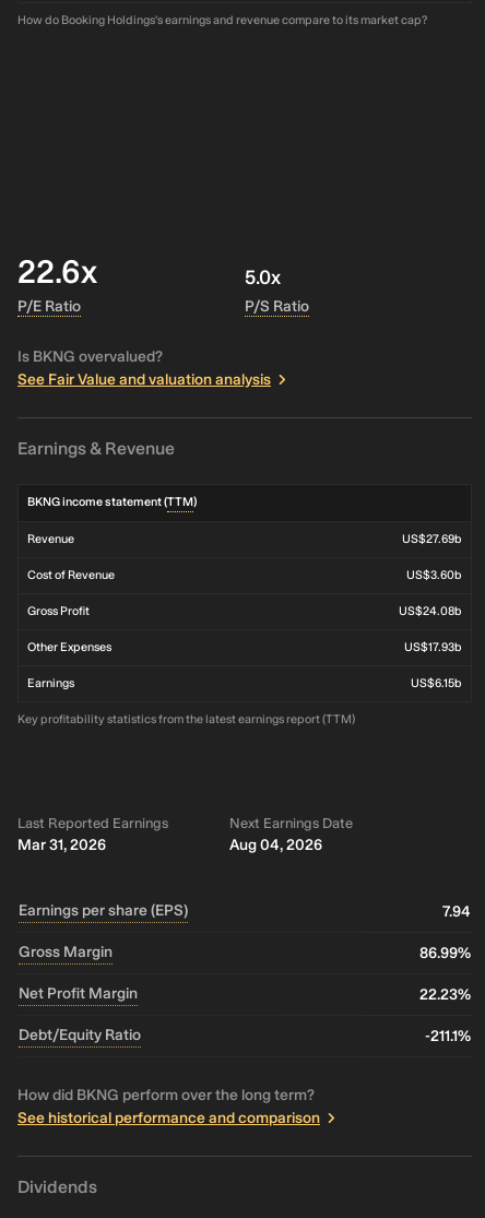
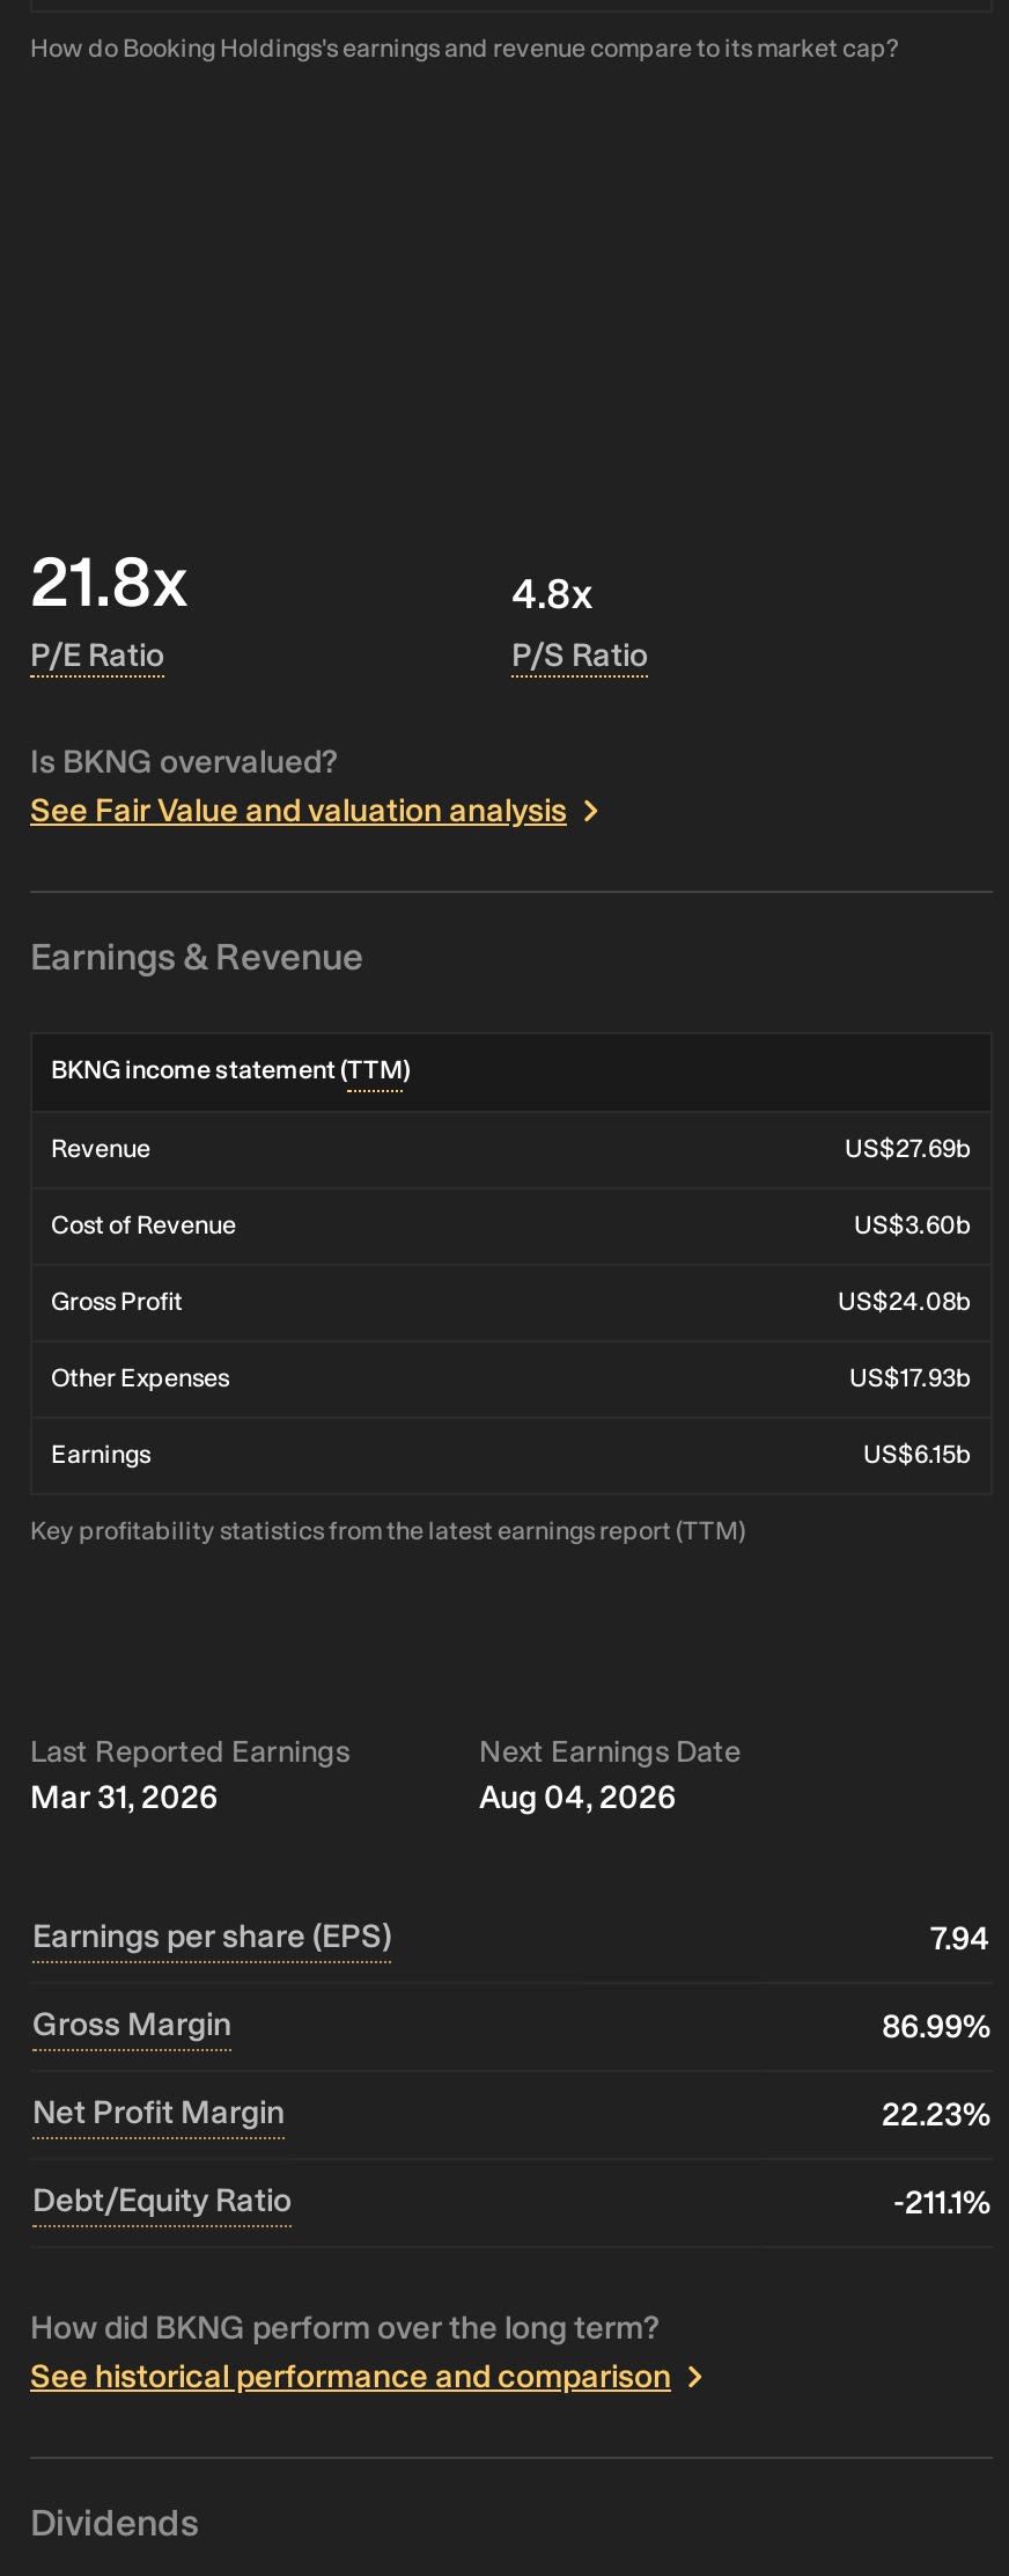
- 22.6x
+ 21.8x

- 5.0x
+ 4.8x
